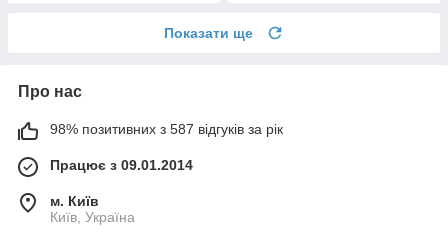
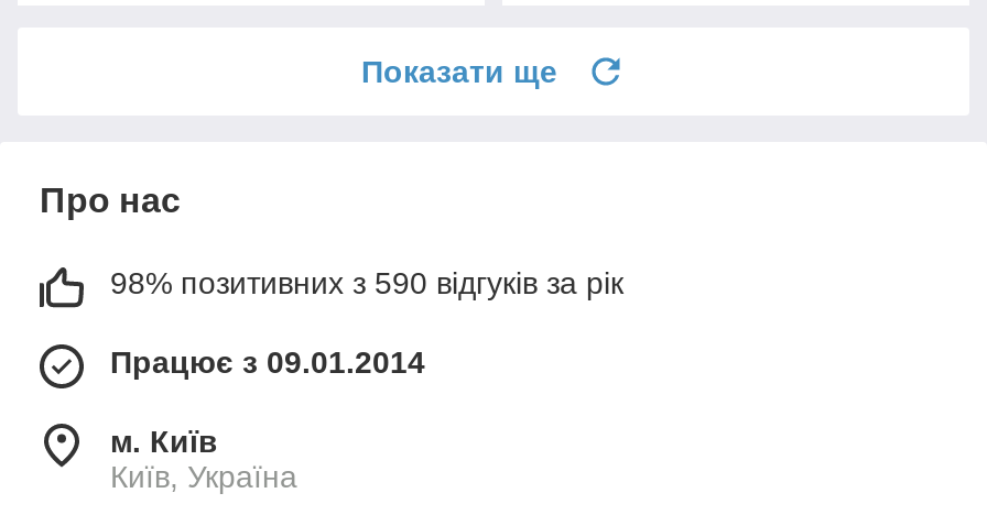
- 98% позитивних з 587 відгуків за рік
+ 98% позитивних з 590 відгуків за рік
